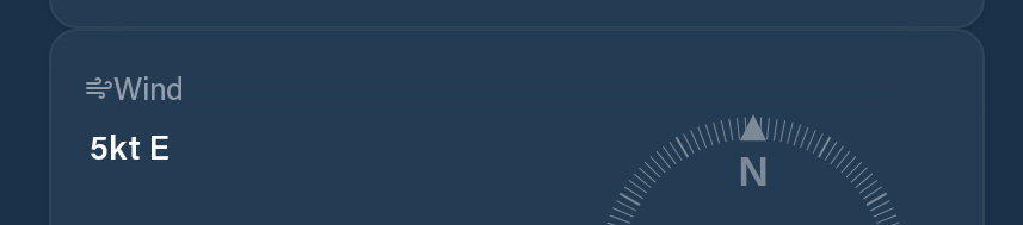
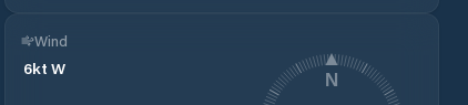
- 5kt E
+ 6kt W
